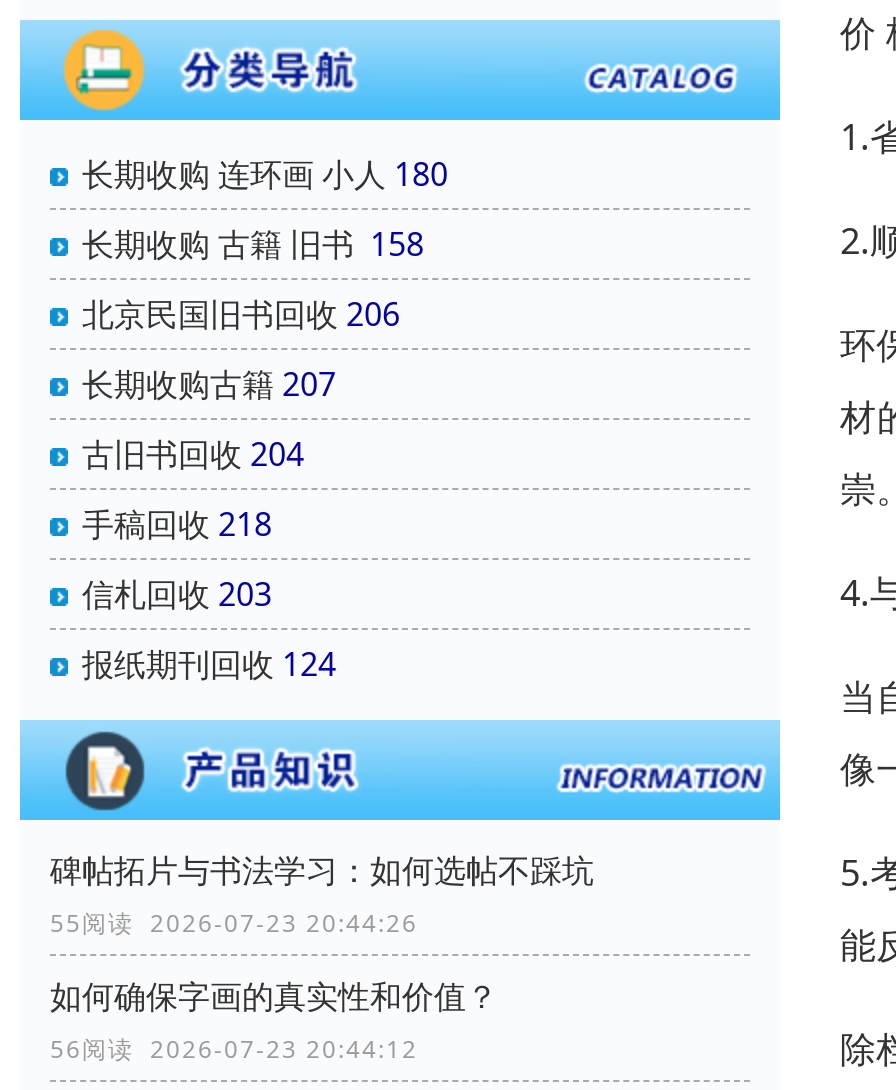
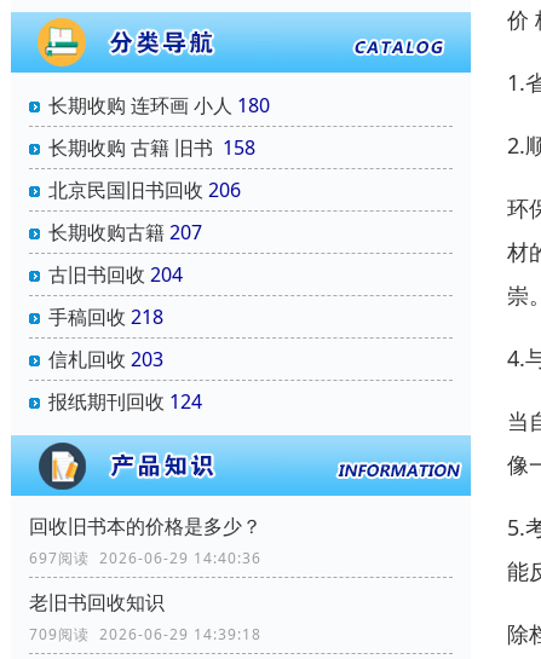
- 碑帖拓片与书法学习：如何选帖不踩坑
- 55阅读 2026-07-23 20:44:26
+ 回收旧书本的价格是多少？
+ 697阅读 2026-06-29 14:40:36

- 如何确保字画的真实性和价值？
- 56阅读 2026-07-23 20:44:12
+ 老旧书回收知识
+ 709阅读 2026-06-29 14:39:18
